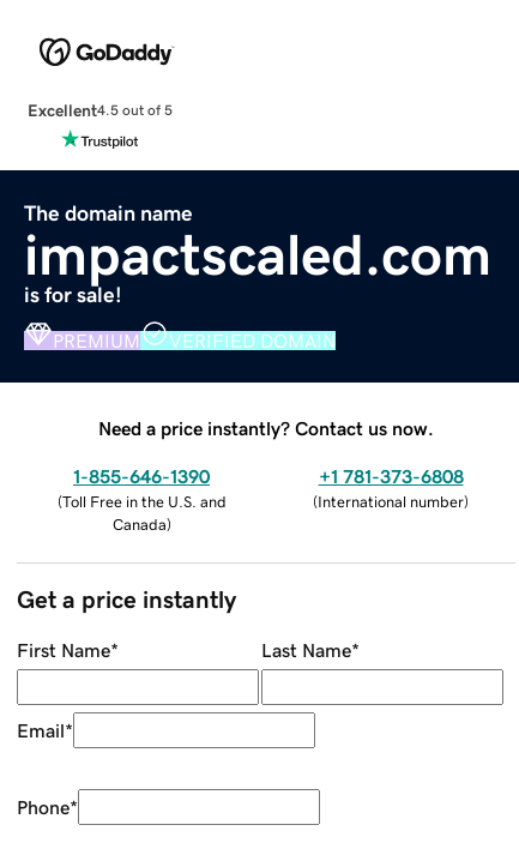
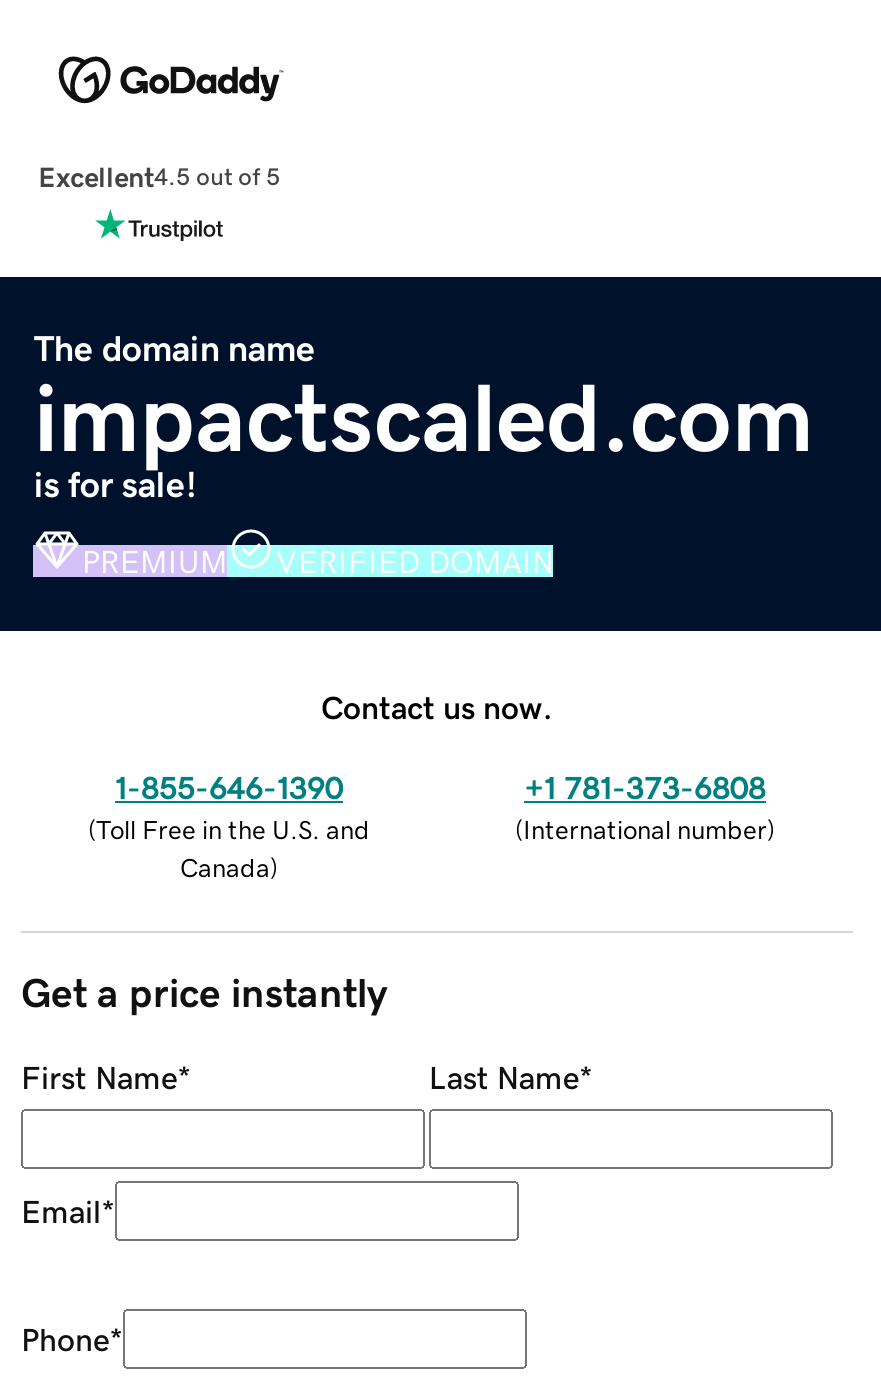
- Need a price instantly? Contact us now.
+ Contact us now.
